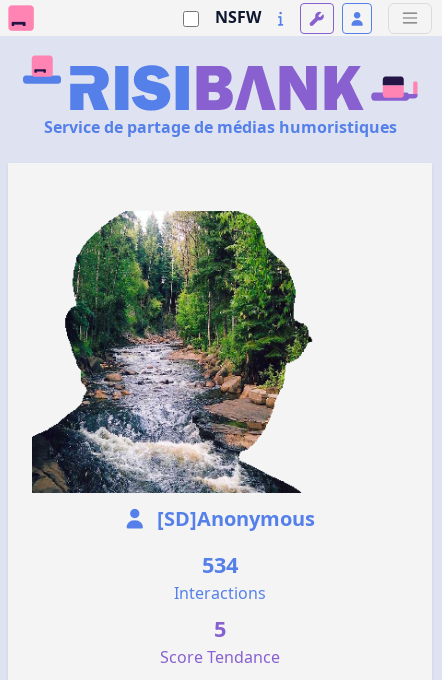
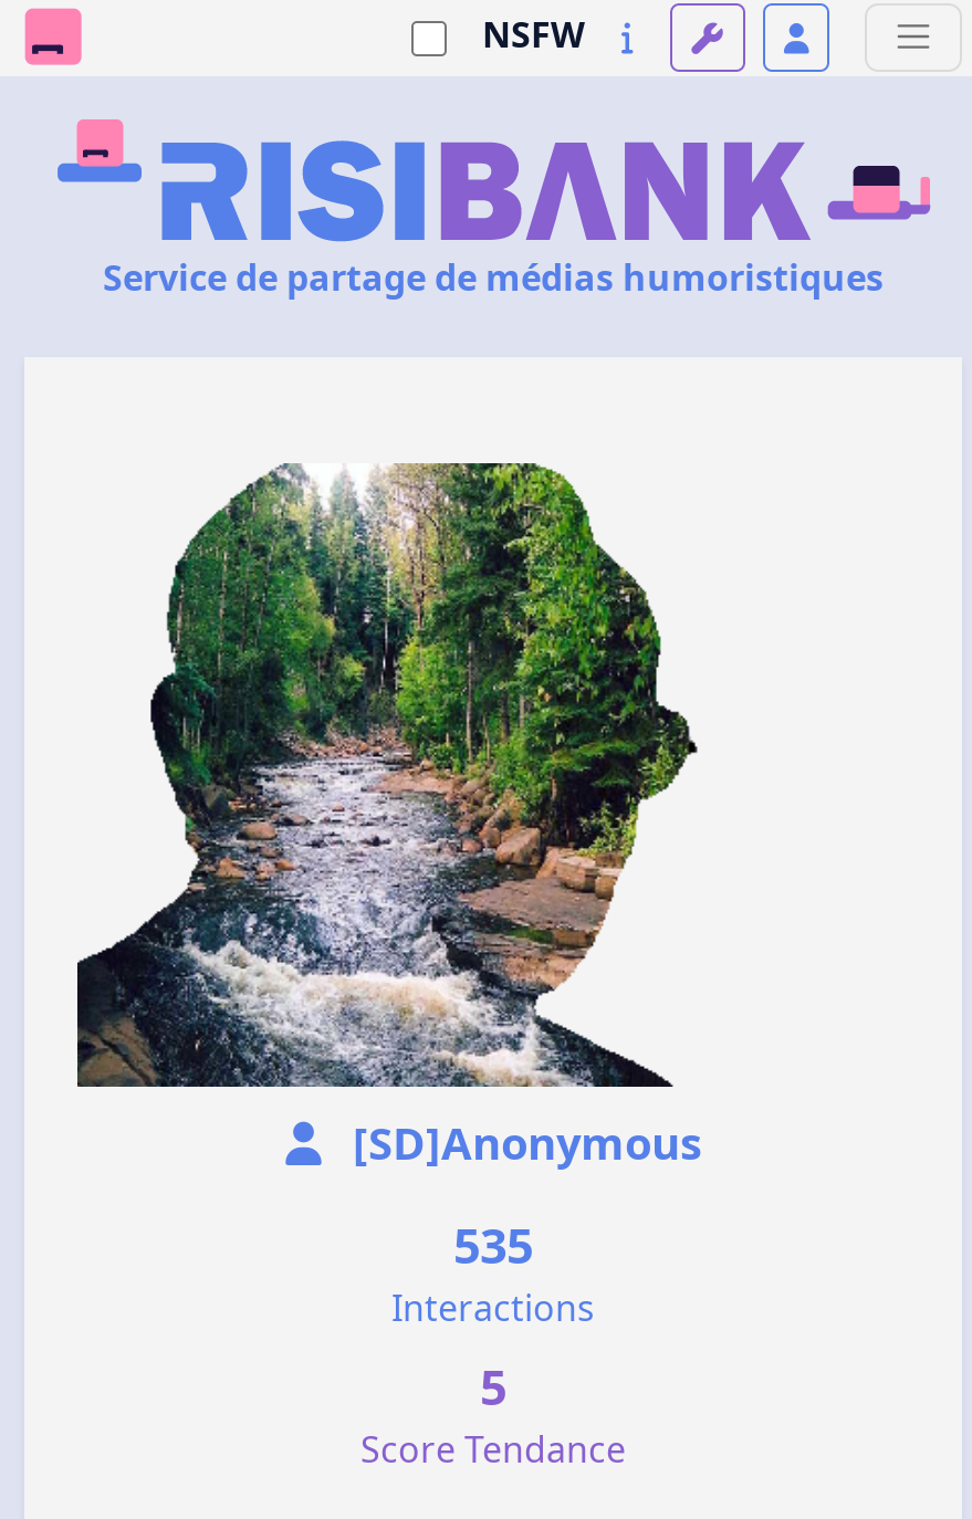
- 534
+ 535
